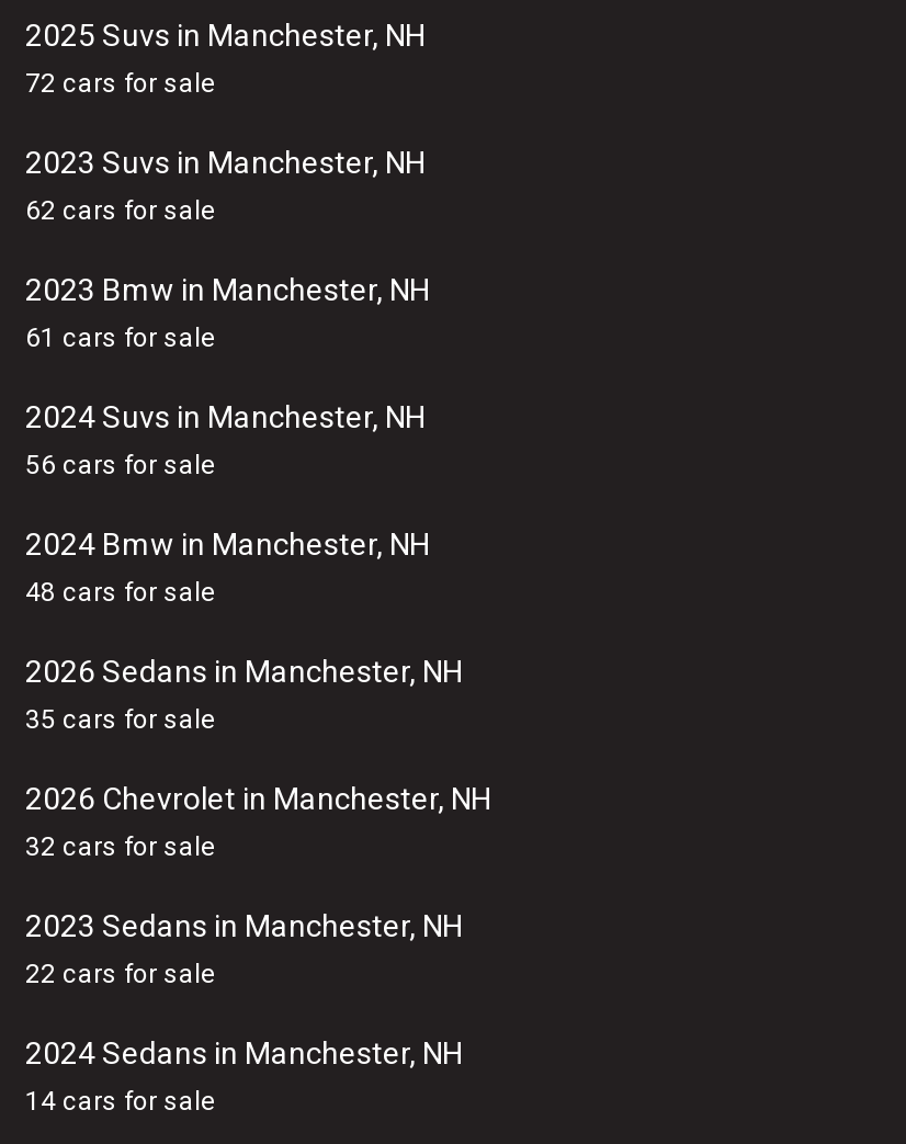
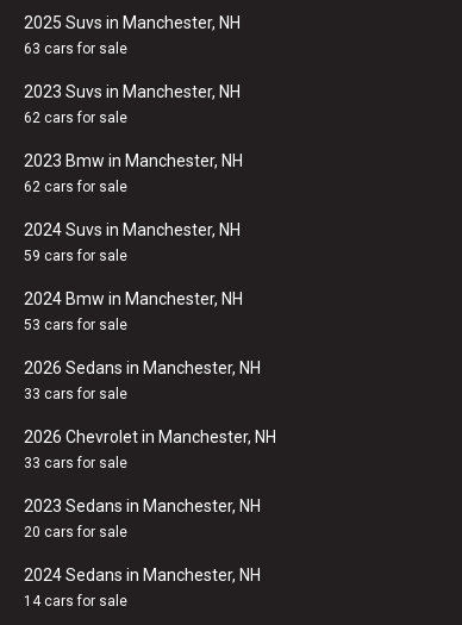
- 72 cars for sale
+ 63 cars for sale

- 61 cars for sale
+ 62 cars for sale

- 56 cars for sale
+ 59 cars for sale

- 48 cars for sale
+ 53 cars for sale

- 35 cars for sale
+ 33 cars for sale

- 32 cars for sale
+ 33 cars for sale

- 22 cars for sale
+ 20 cars for sale
